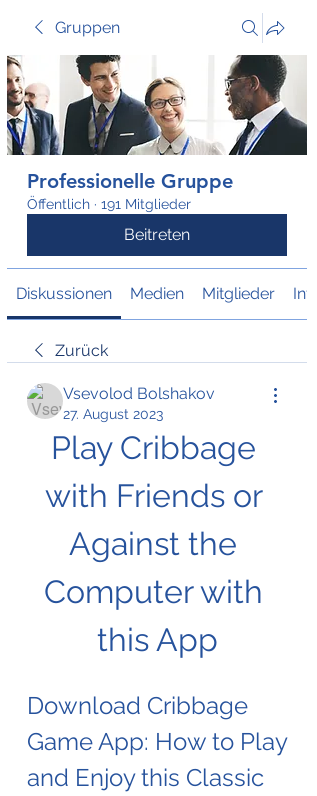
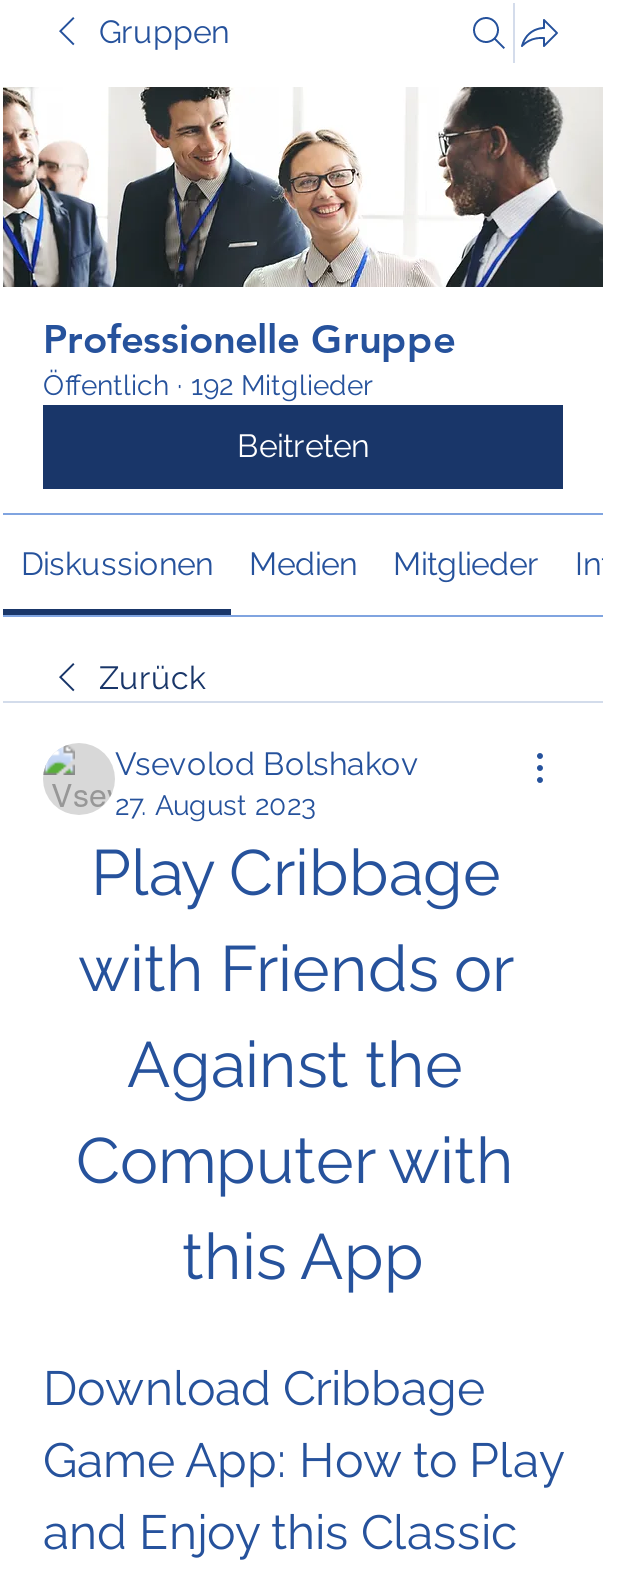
- Öffentlich · 191 Mitglieder
+ Öffentlich · 192 Mitglieder
